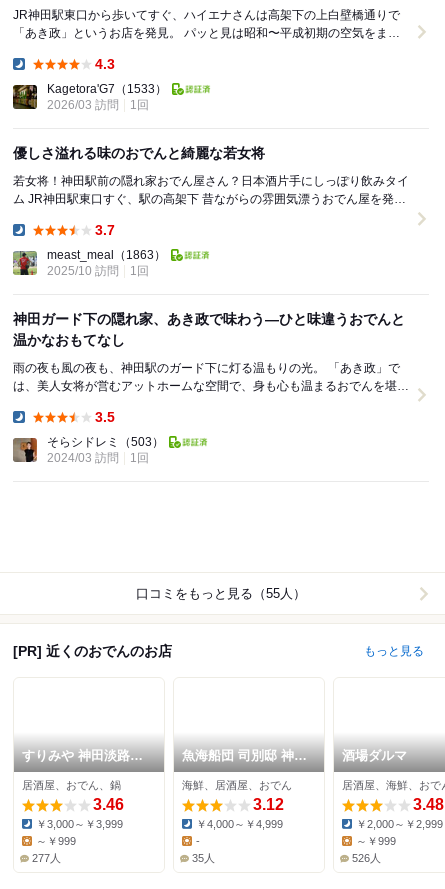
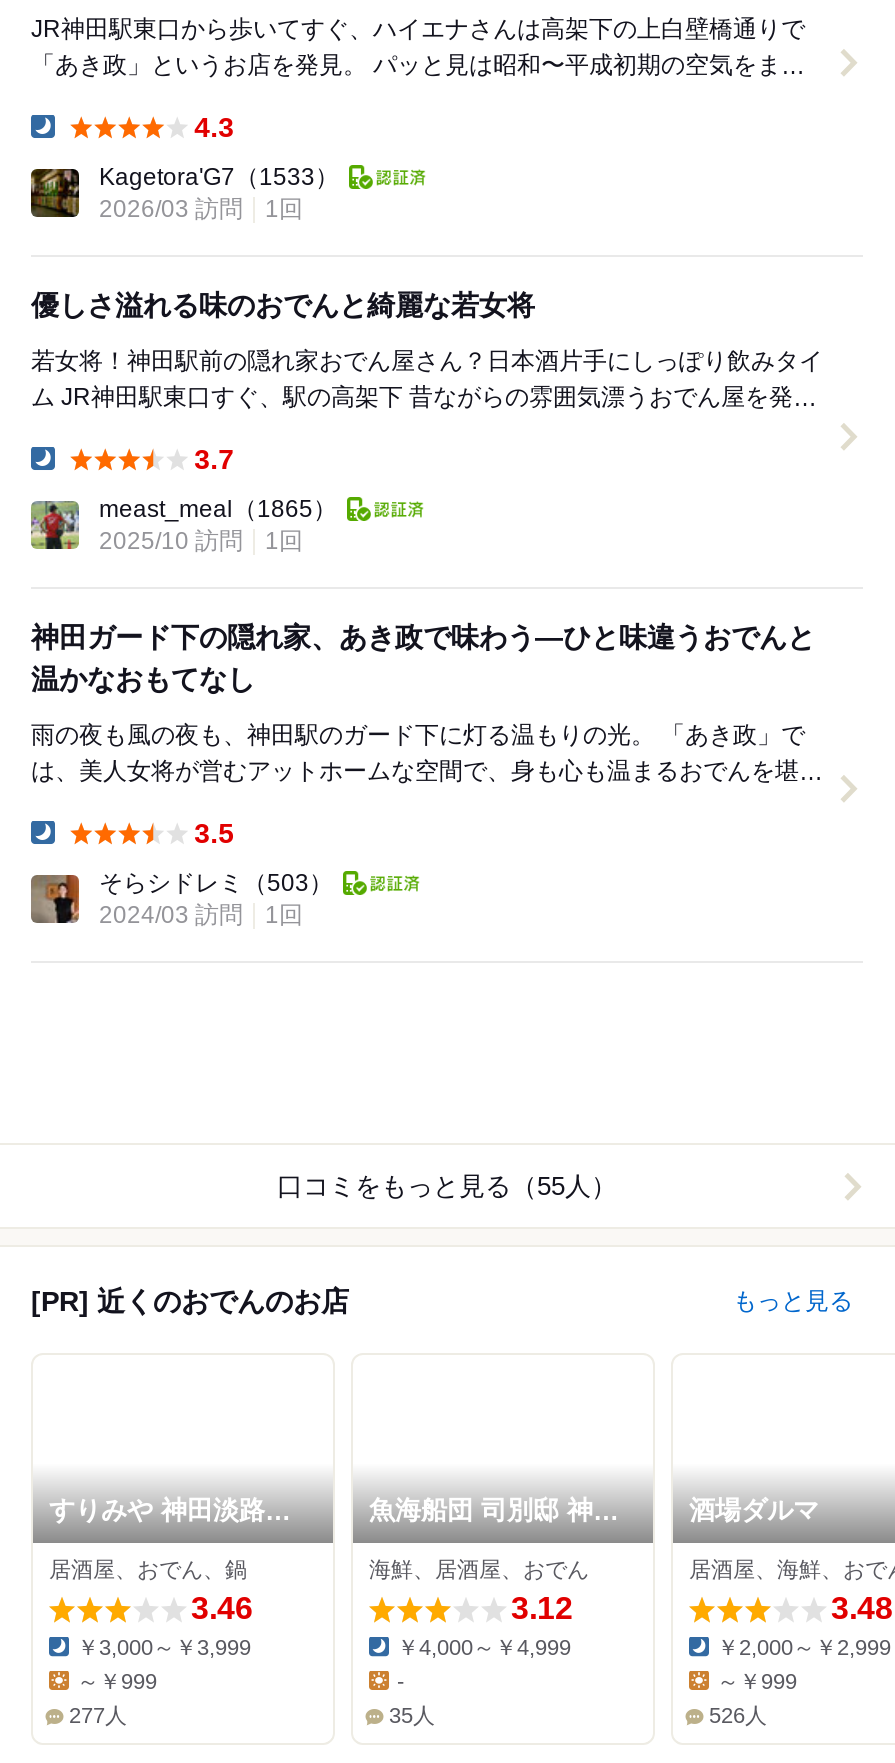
- meast_meal（1863）
+ meast_meal（1865）
